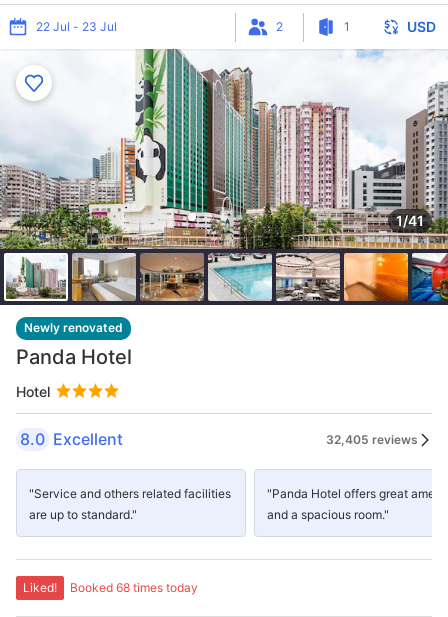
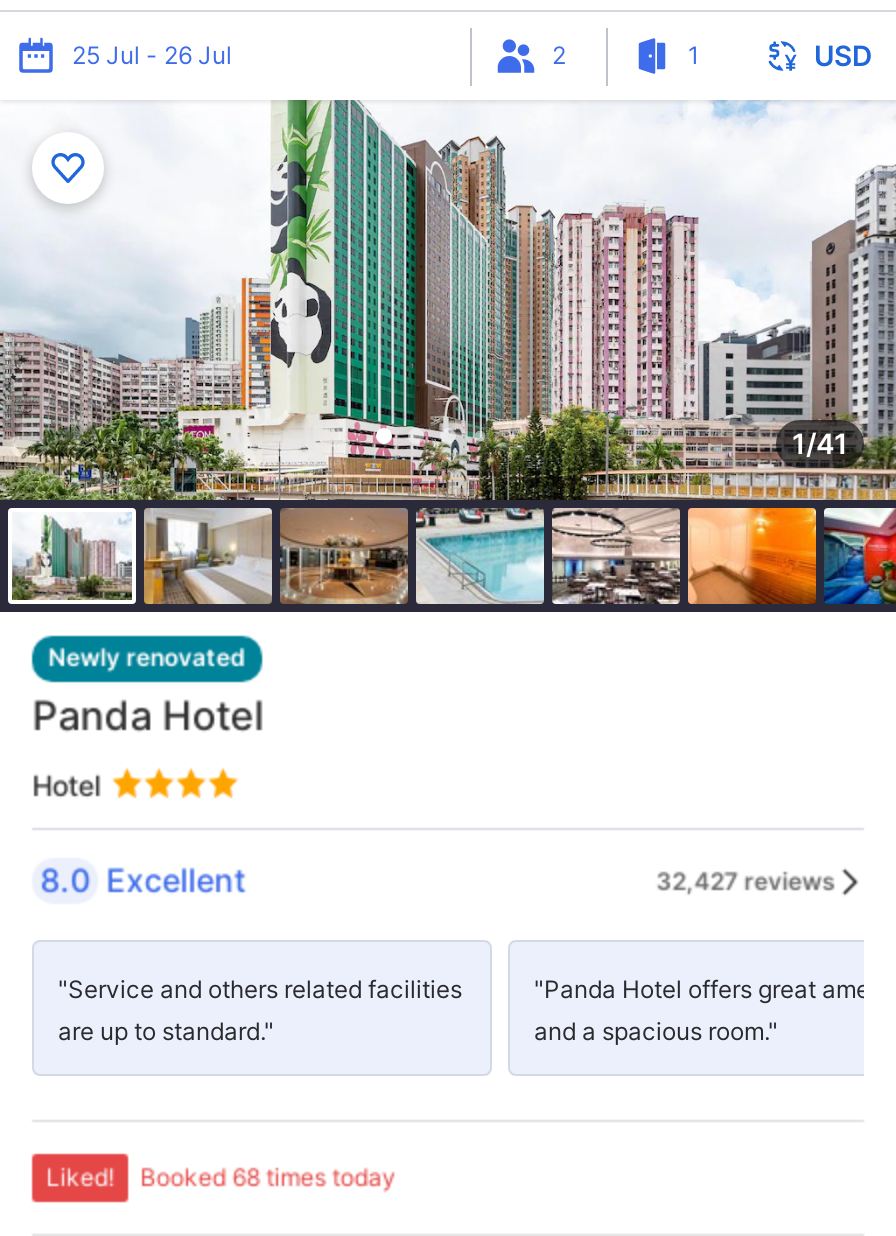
- 22 Jul - 23 Jul
+ 25 Jul - 26 Jul

- 32,405 reviews
+ 32,427 reviews
